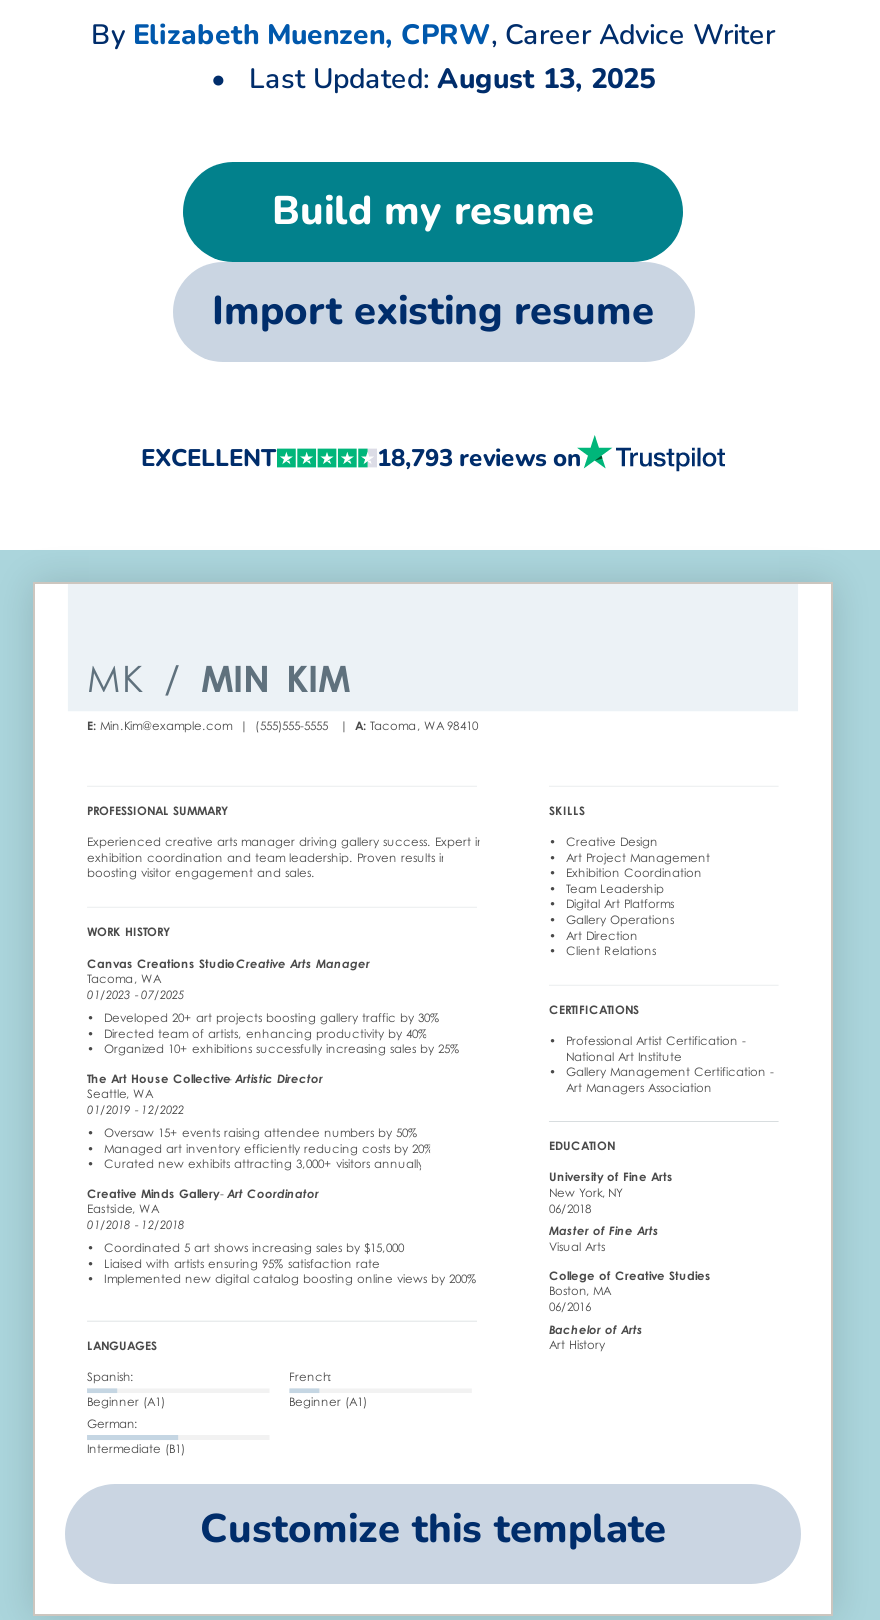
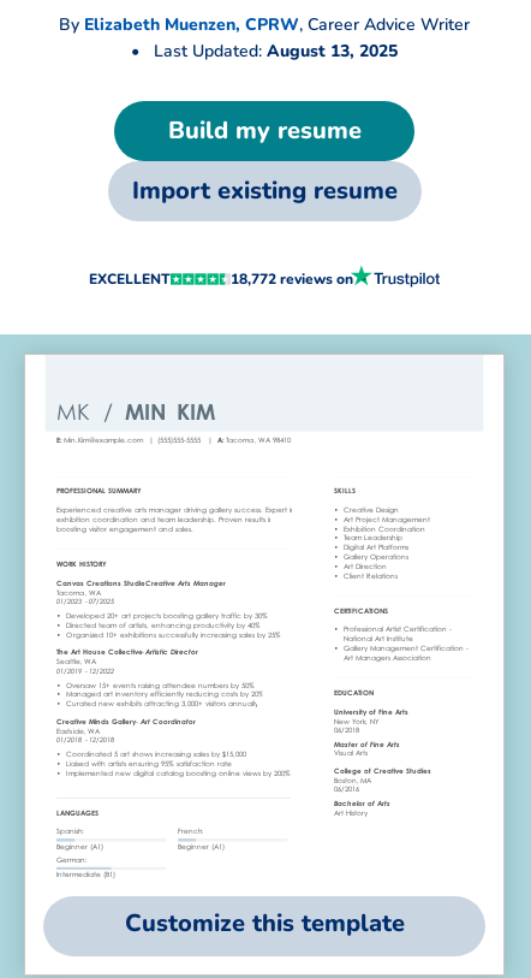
- 18,793 reviews on
+ 18,772 reviews on
